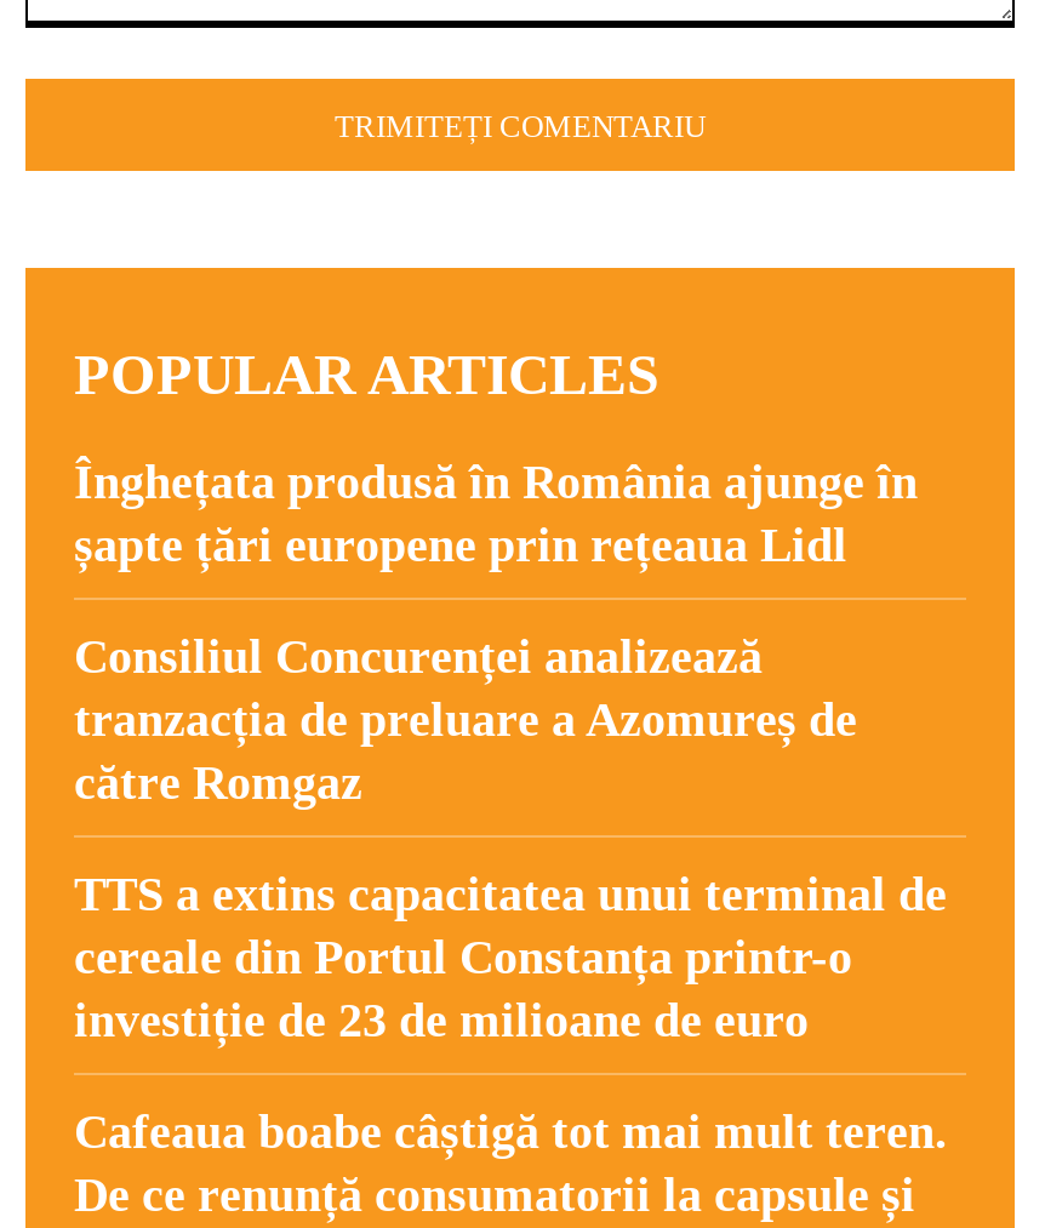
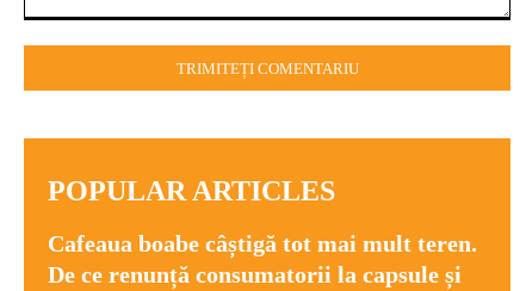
- Înghețata produsă în România ajunge în
- șapte țări europene prin rețeaua Lidl
- Consiliul Concurenței analizează
- tranzacția de preluare a Azomureș de
- către Romgaz
- TTS a extins capacitatea unui terminal de
- cereale din Portul Constanța printr-o
- investiție de 23 de milioane de euro
